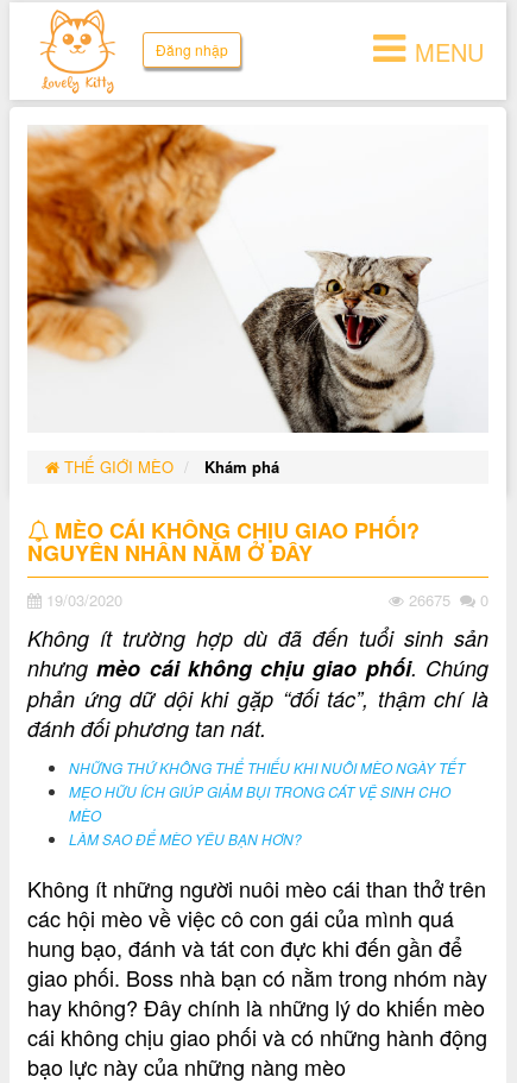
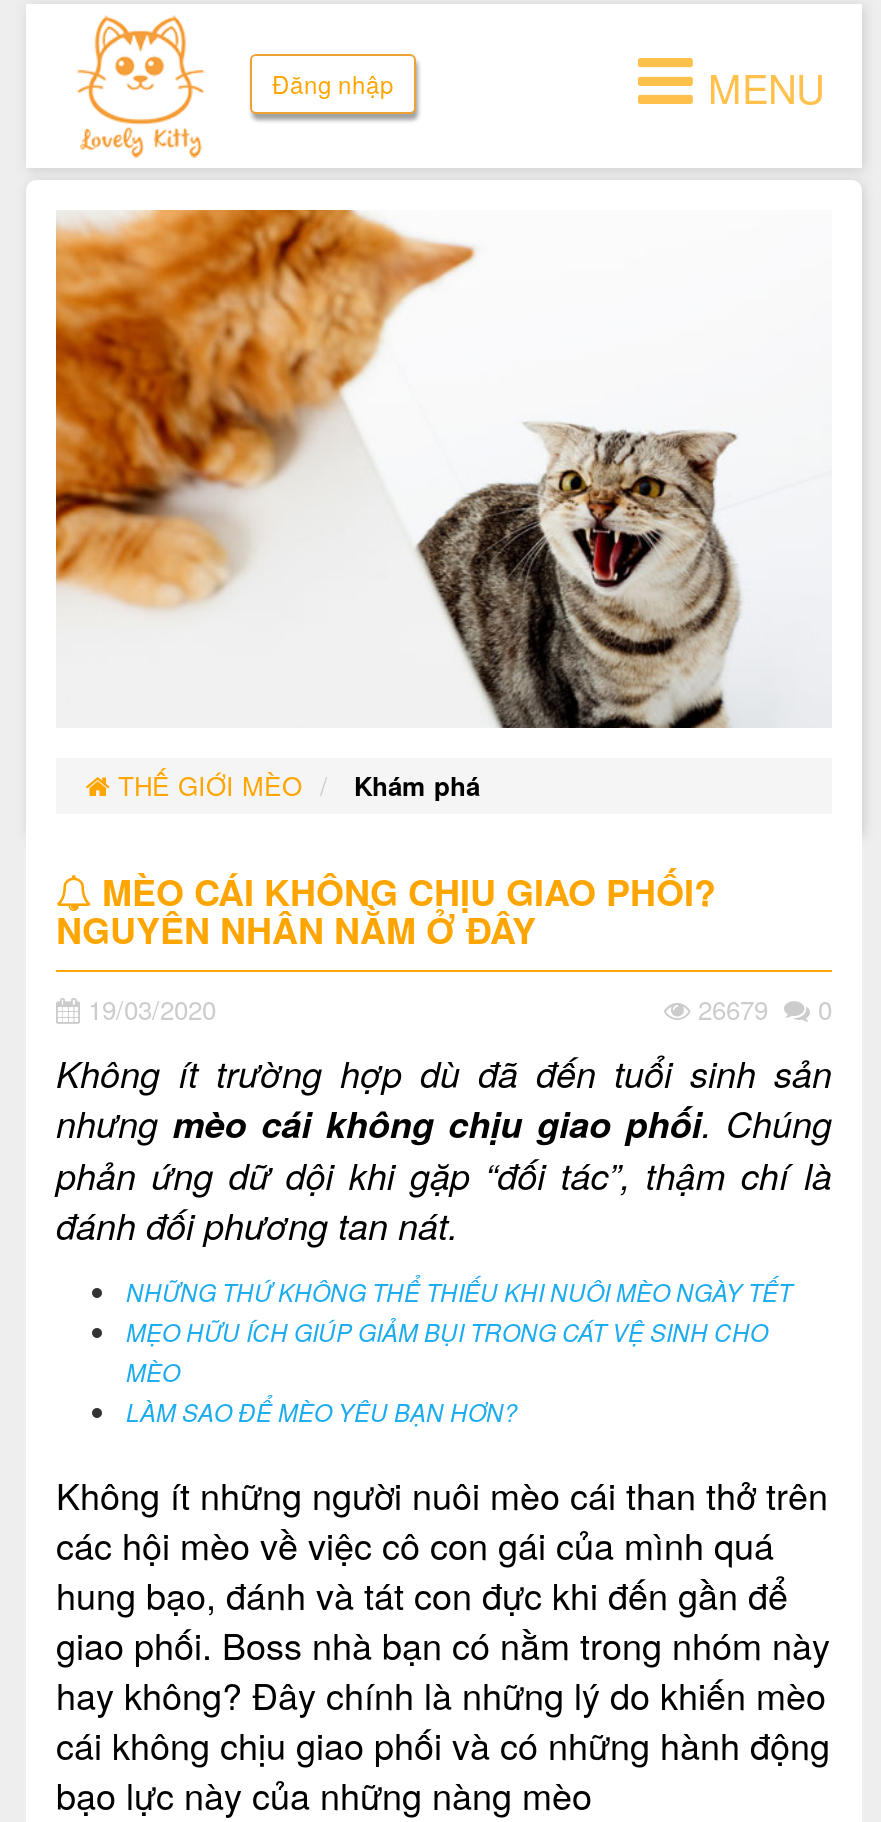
- 26675 0
+ 26679 0
